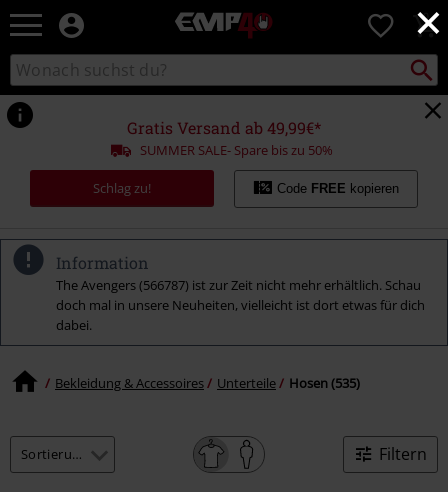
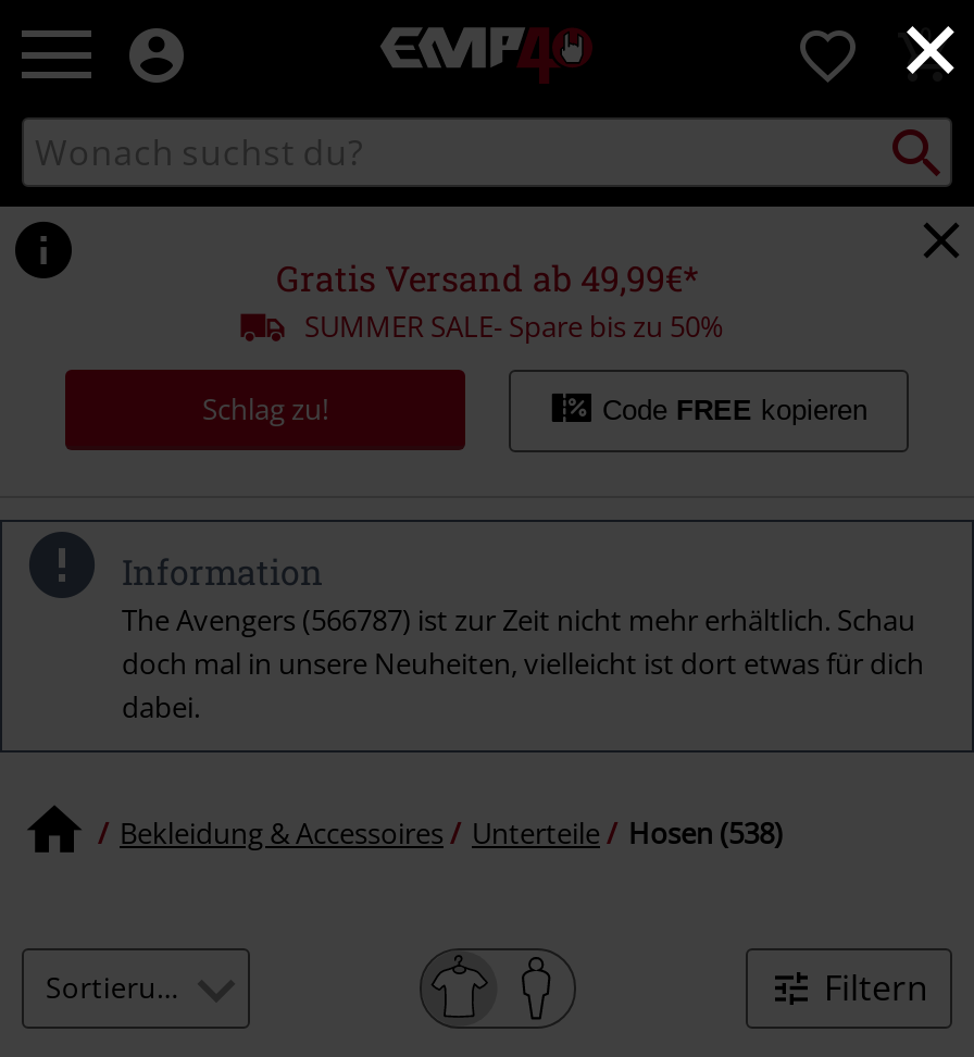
- Bekleidung & Accessoires Unterteile Hosen (535)
+ Bekleidung & Accessoires Unterteile Hosen (538)
